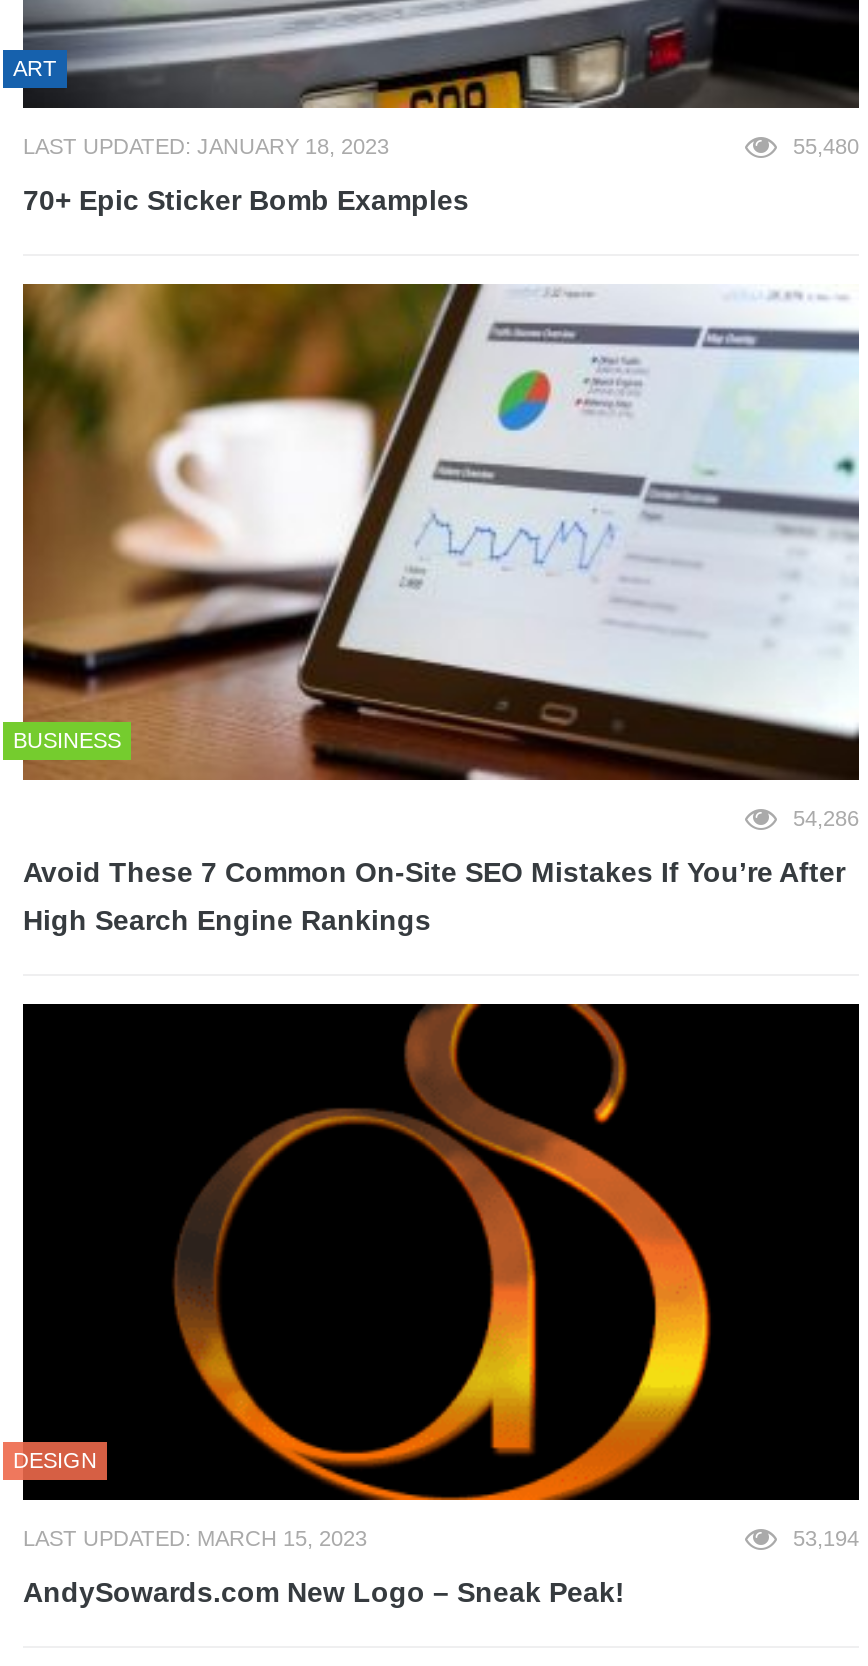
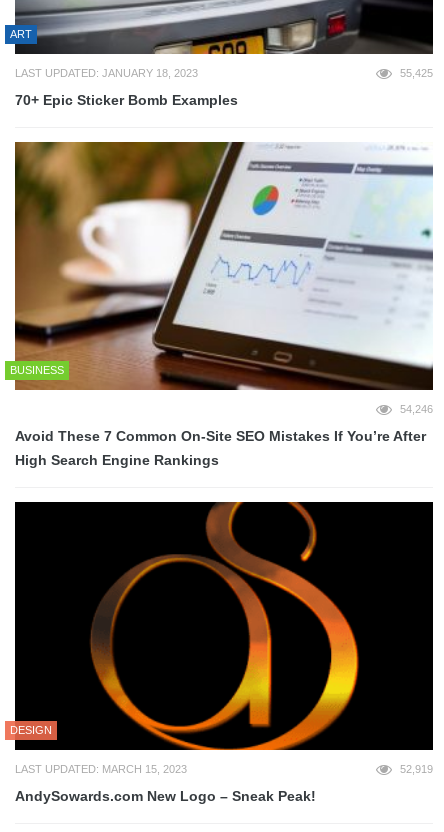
- 55,480
+ 55,425

- 54,286
+ 54,246

- 53,194
+ 52,919
